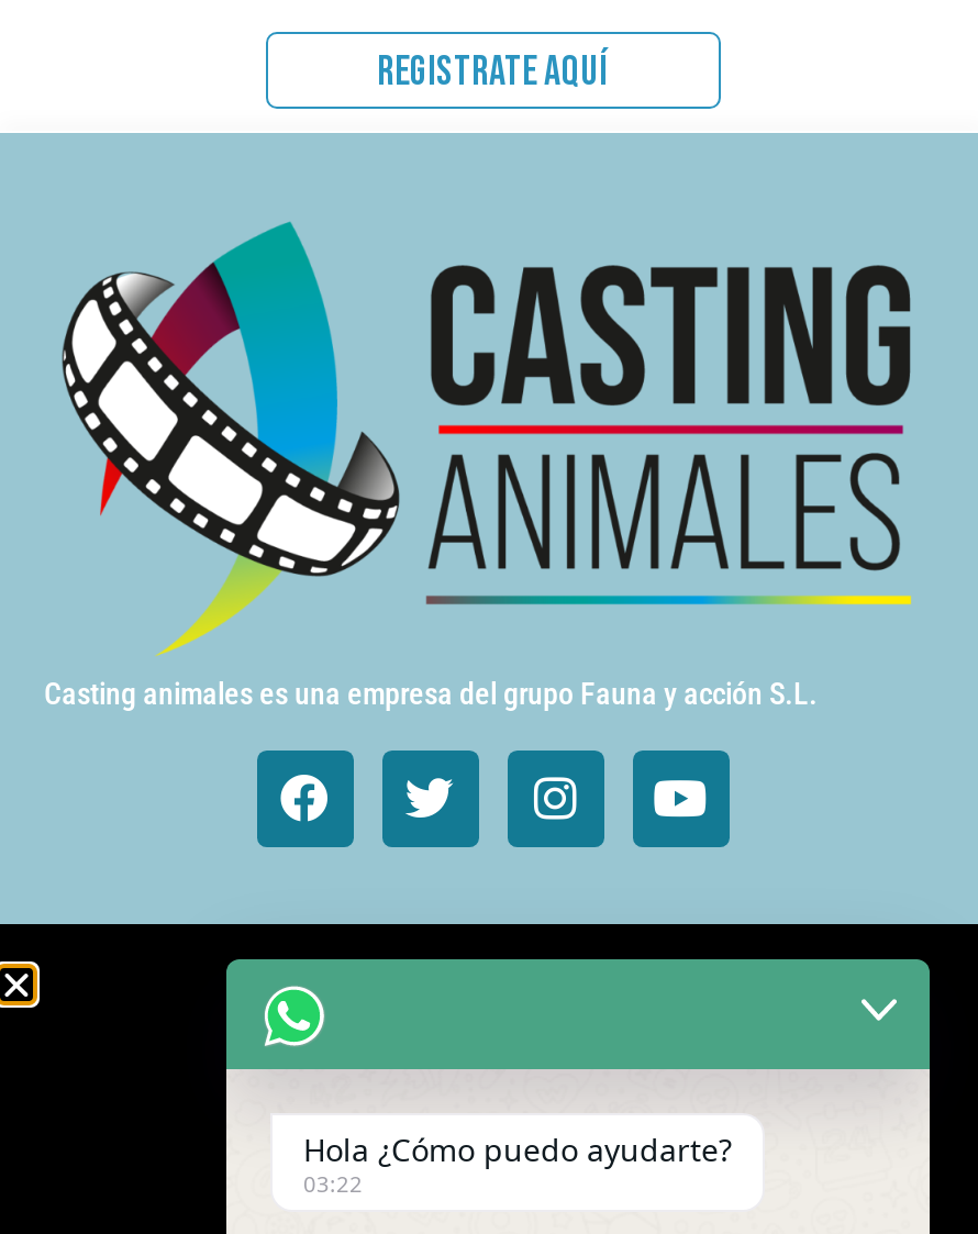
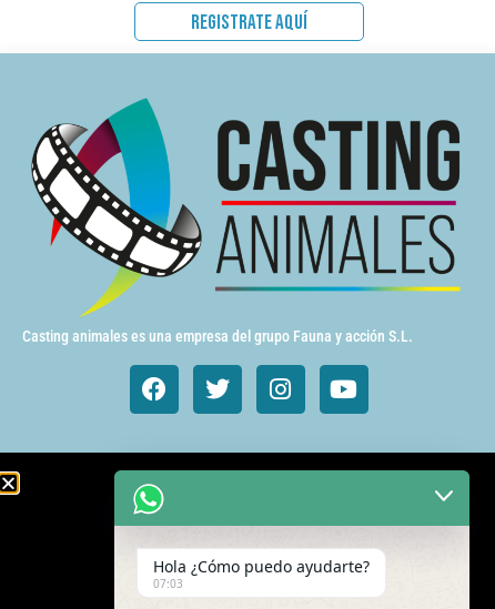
- 03:22
+ 07:03
